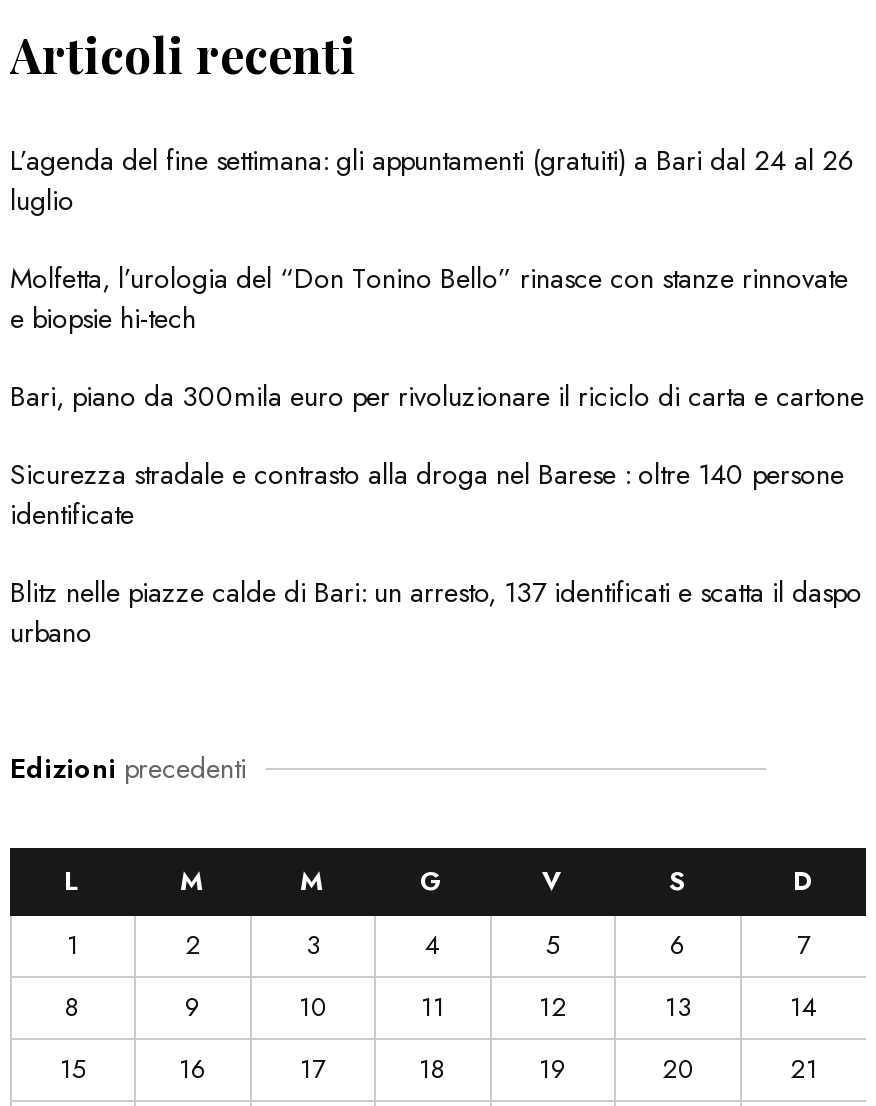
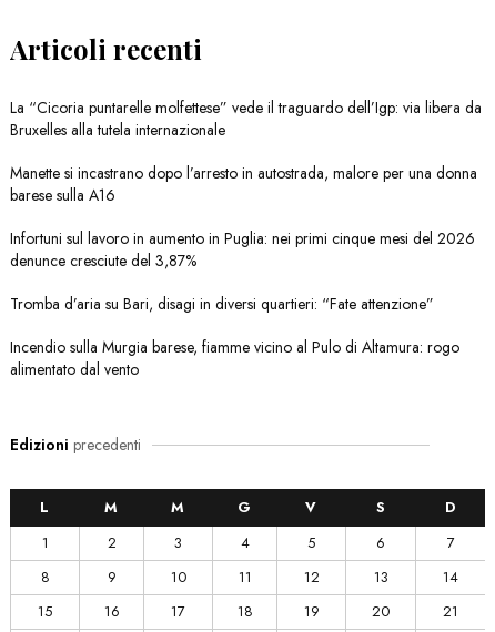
- L’agenda del fine settimana: gli appuntamenti (gratuiti) a Bari dal 24 al 26
- luglio
+ La “Cicoria puntarelle molfettese” vede il traguardo dell’Igp: via libera da
+ Bruxelles alla tutela internazionale

- Molfetta, l’urologia del “Don Tonino Bello” rinasce con stanze rinnovate
- e biopsie hi-tech
+ Manette si incastrano dopo l’arresto in autostrada, malore per una donna
+ barese sulla A16

- Bari, piano da 300mila euro per rivoluzionare il riciclo di carta e cartone
+ Infortuni sul lavoro in aumento in Puglia: nei primi cinque mesi del 2026
+ denunce cresciute del 3,87%

- Sicurezza stradale e contrasto alla droga nel Barese : oltre 140 persone
- identificate
+ Tromba d’aria su Bari, disagi in diversi quartieri: “Fate attenzione”

- Blitz nelle piazze calde di Bari: un arresto, 137 identificati e scatta il daspo
- urbano
+ Incendio sulla Murgia barese, fiamme vicino al Pulo di Altamura: rogo
+ alimentato dal vento
